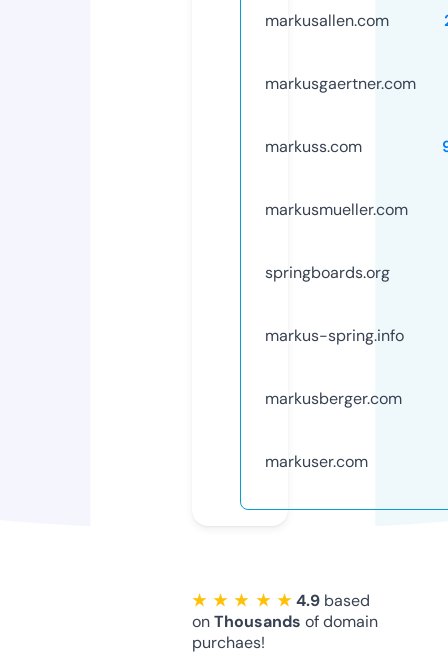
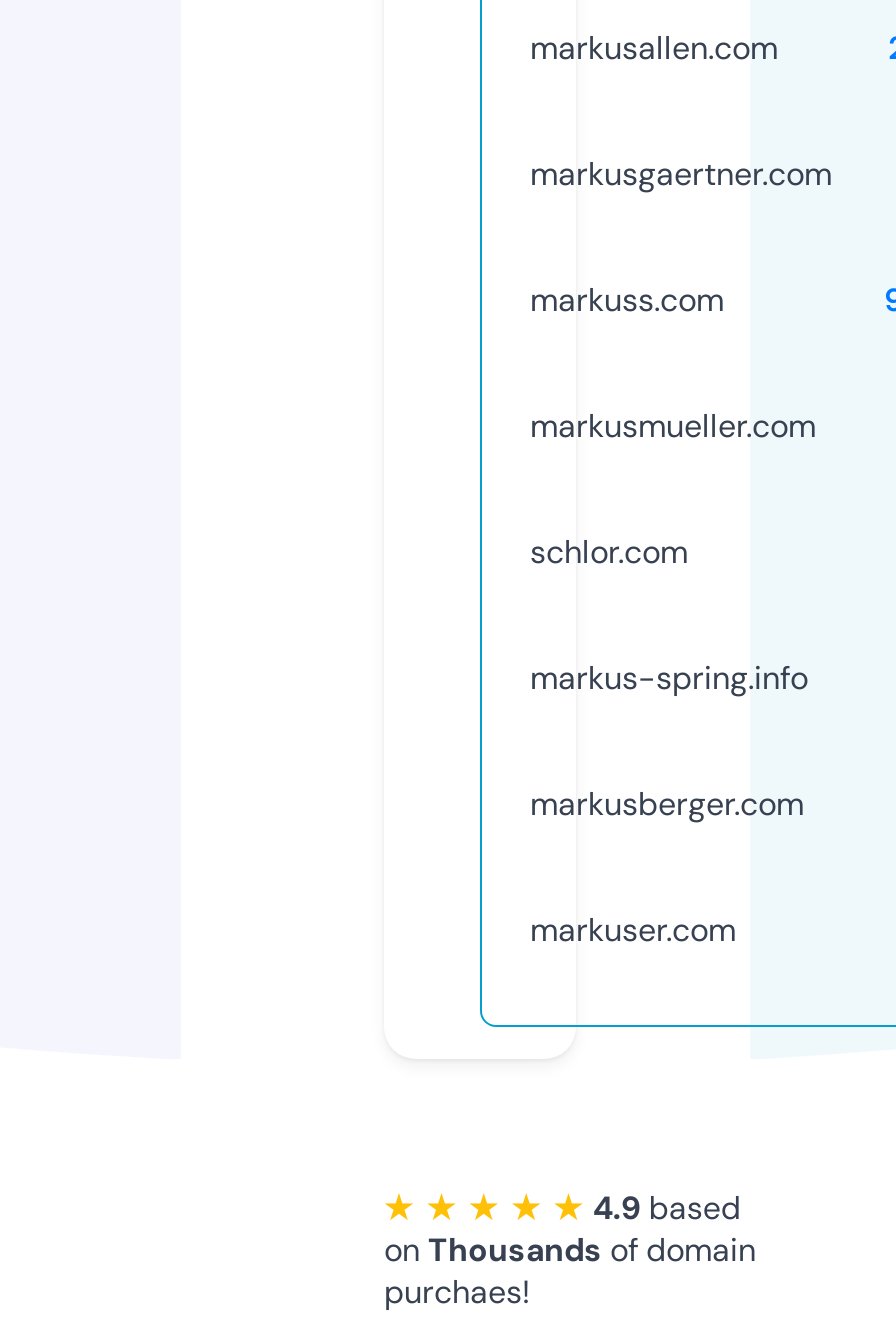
- springboards.org
+ schlor.com
